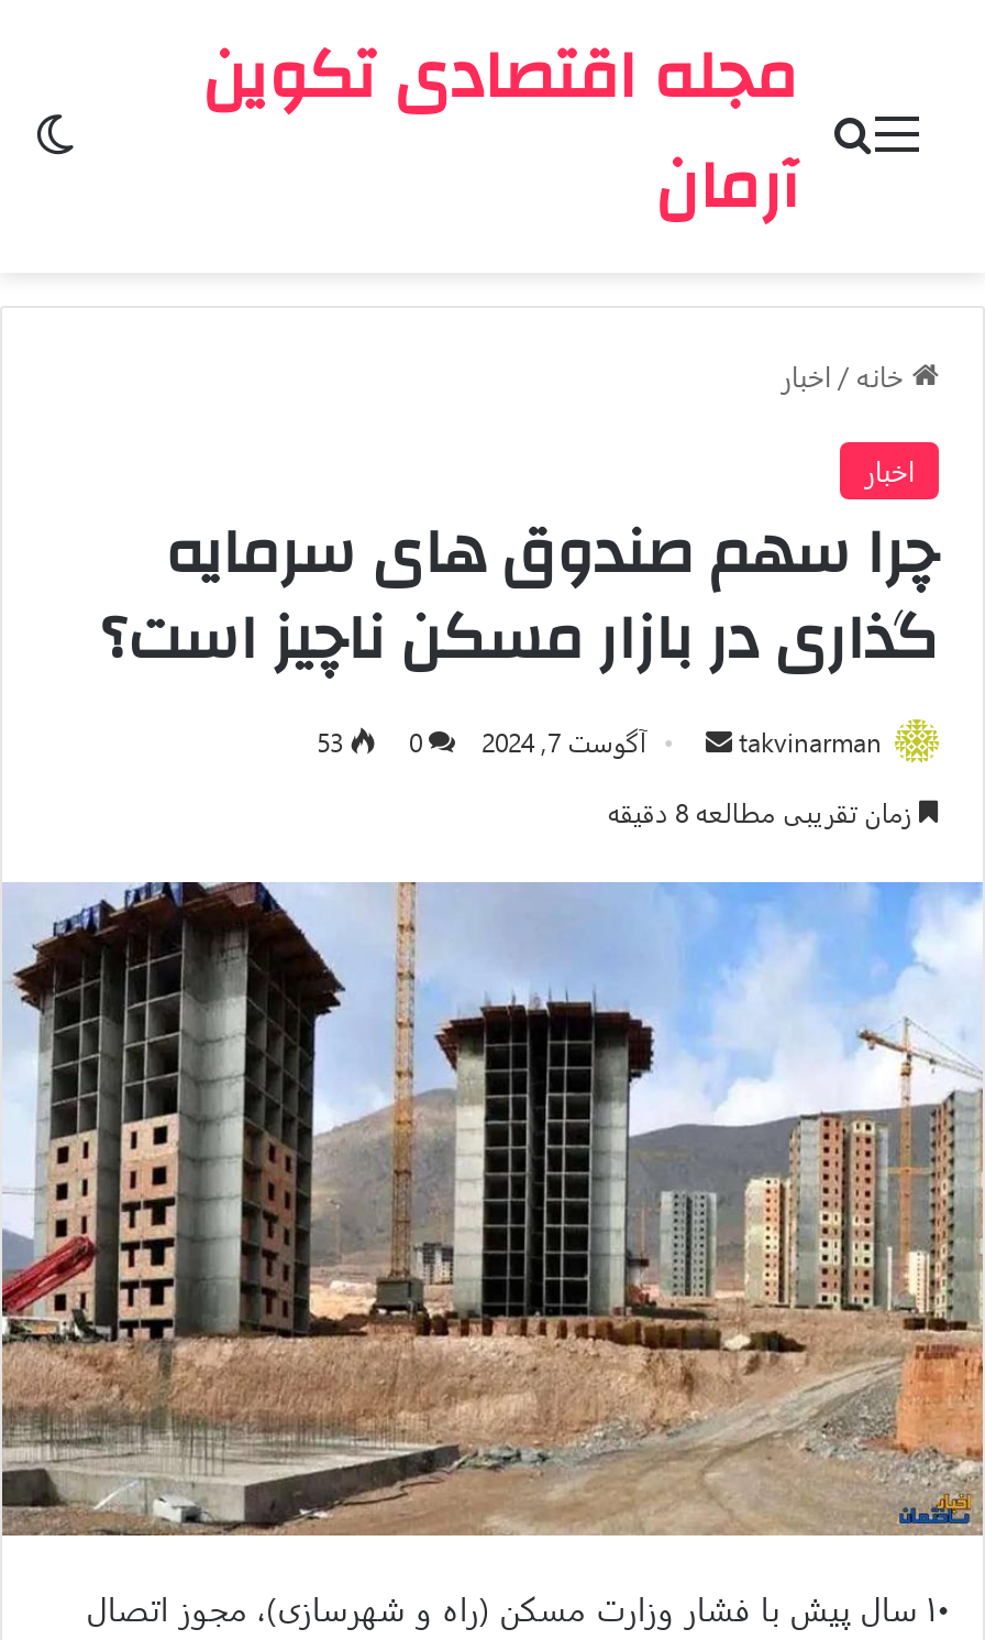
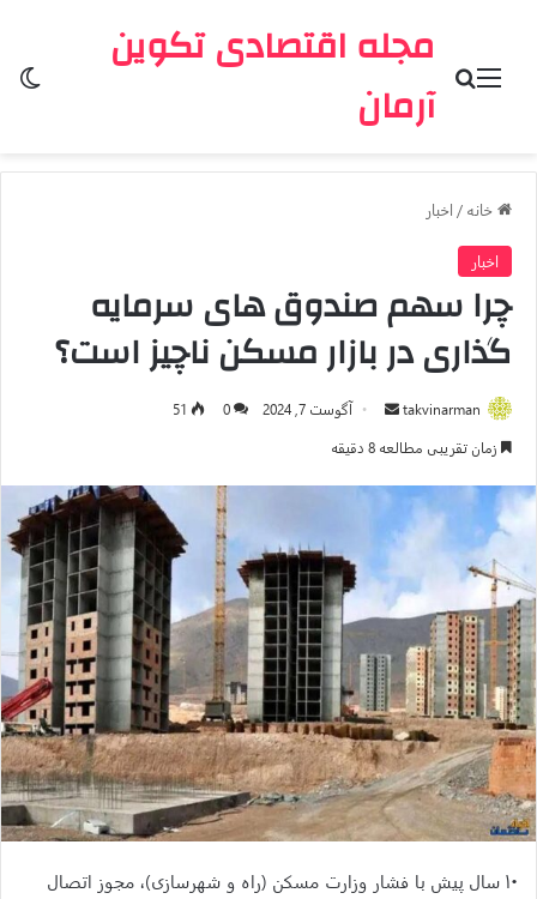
- 53 0
+ 51 0
